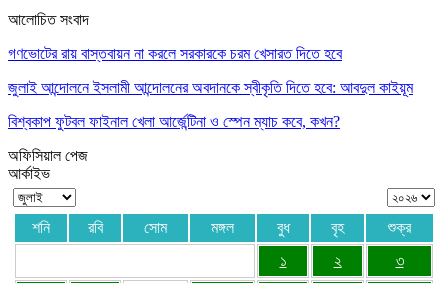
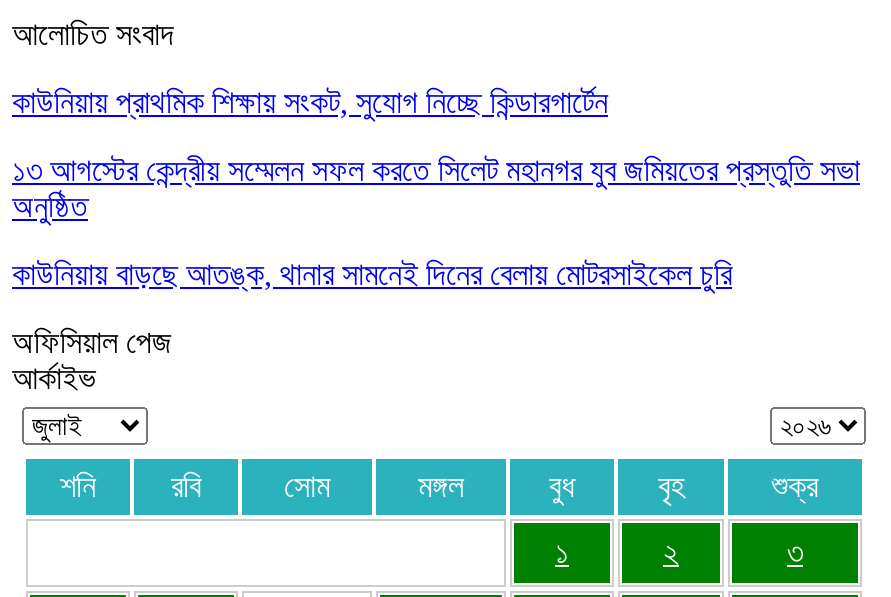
- গণভোটের রায় বাস্তবায়ন না করলে সরকারকে চরম খেসারত দিতে হবে
+ কাউনিয়ায় প্রাথমিক শিক্ষায় সংকট, সুযোগ নিচ্ছে কিন্ডারগার্টেন

- জুলাই আন্দোলনে ইসলামী আন্দোলনের অবদানকে স্বীকৃতি দিতে হবে: আবদুল কাইয়ূম
+ ১৩ আগস্টের কেন্দ্রীয় সম্মেলন সফল করতে সিলেট মহানগর যুব জমিয়তের প্রস্তুতি সভা
+ অনুষ্ঠিত

- বিশ্বকাপ ফুটবল ফাইনাল খেলা আর্জেন্টিনা ও স্পেন ম্যাচ কবে, কখন?
+ কাউনিয়ায় বাড়ছে আতঙ্ক, থানার সামনেই দিনের বেলায় মোটরসাইকেল চুরি
